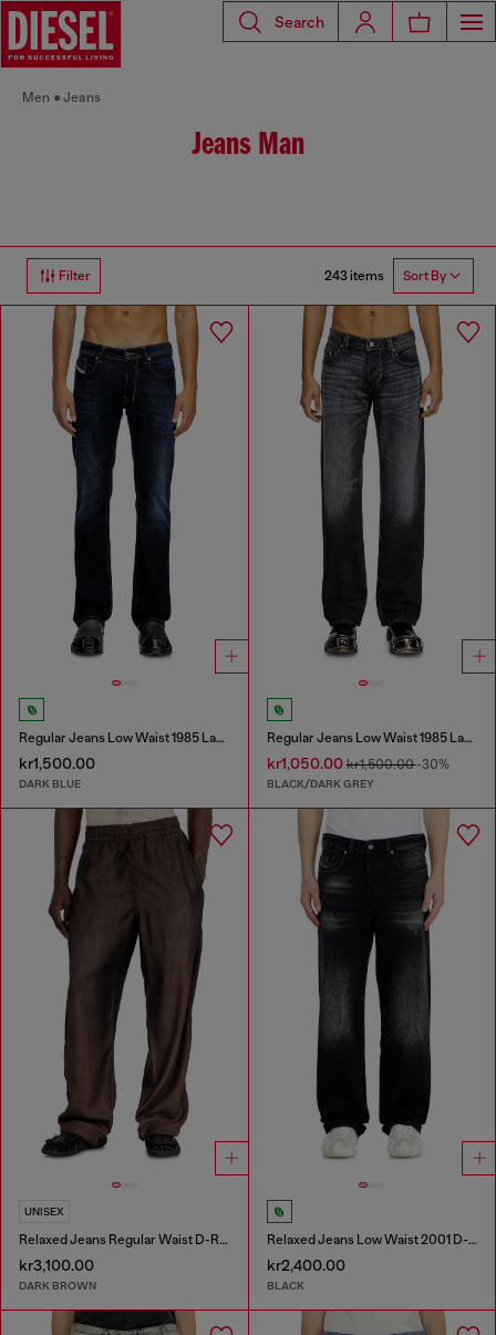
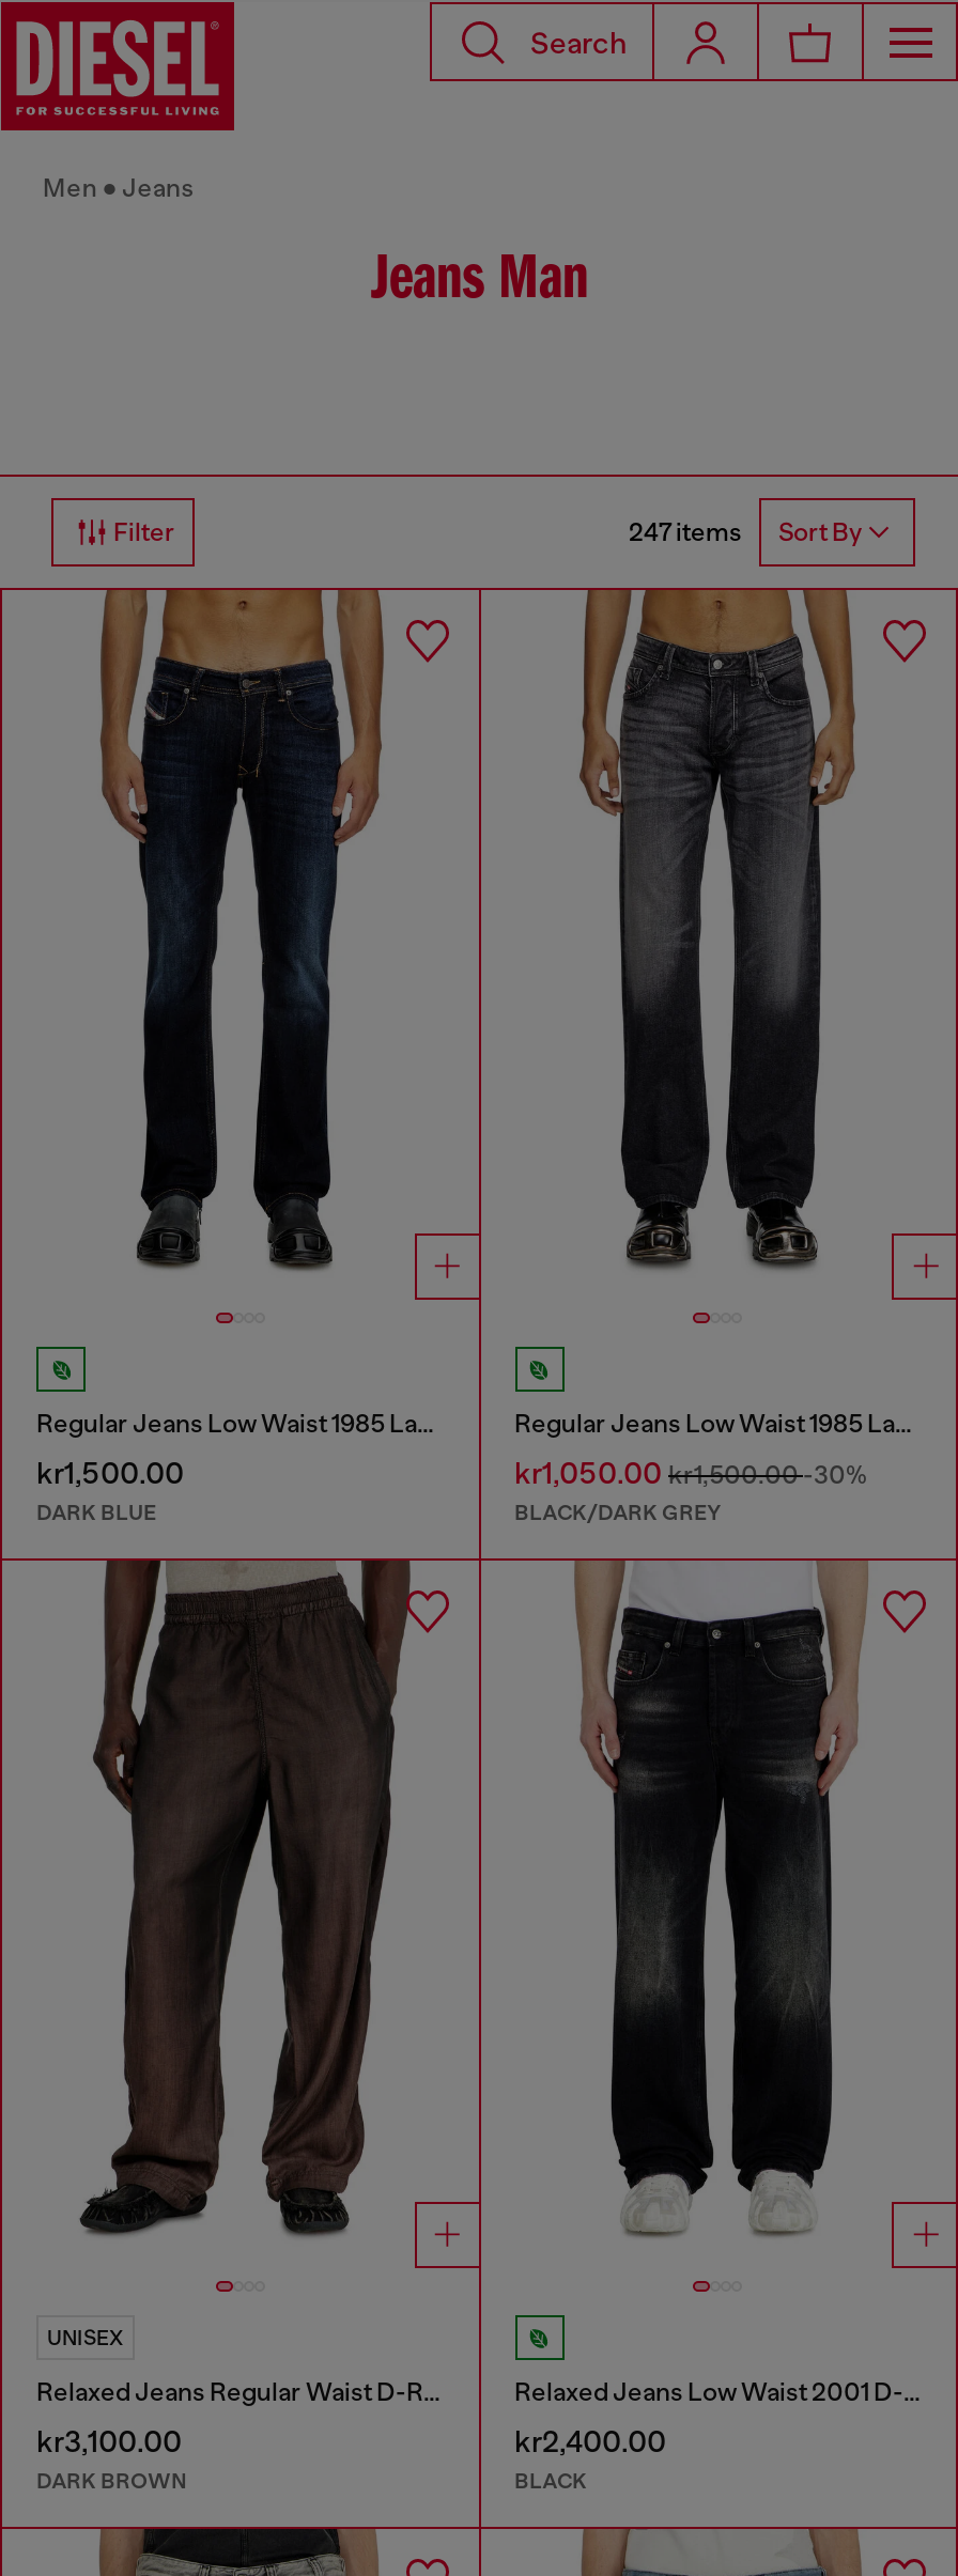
- 243 items Sort By
+ 247 items Sort By
